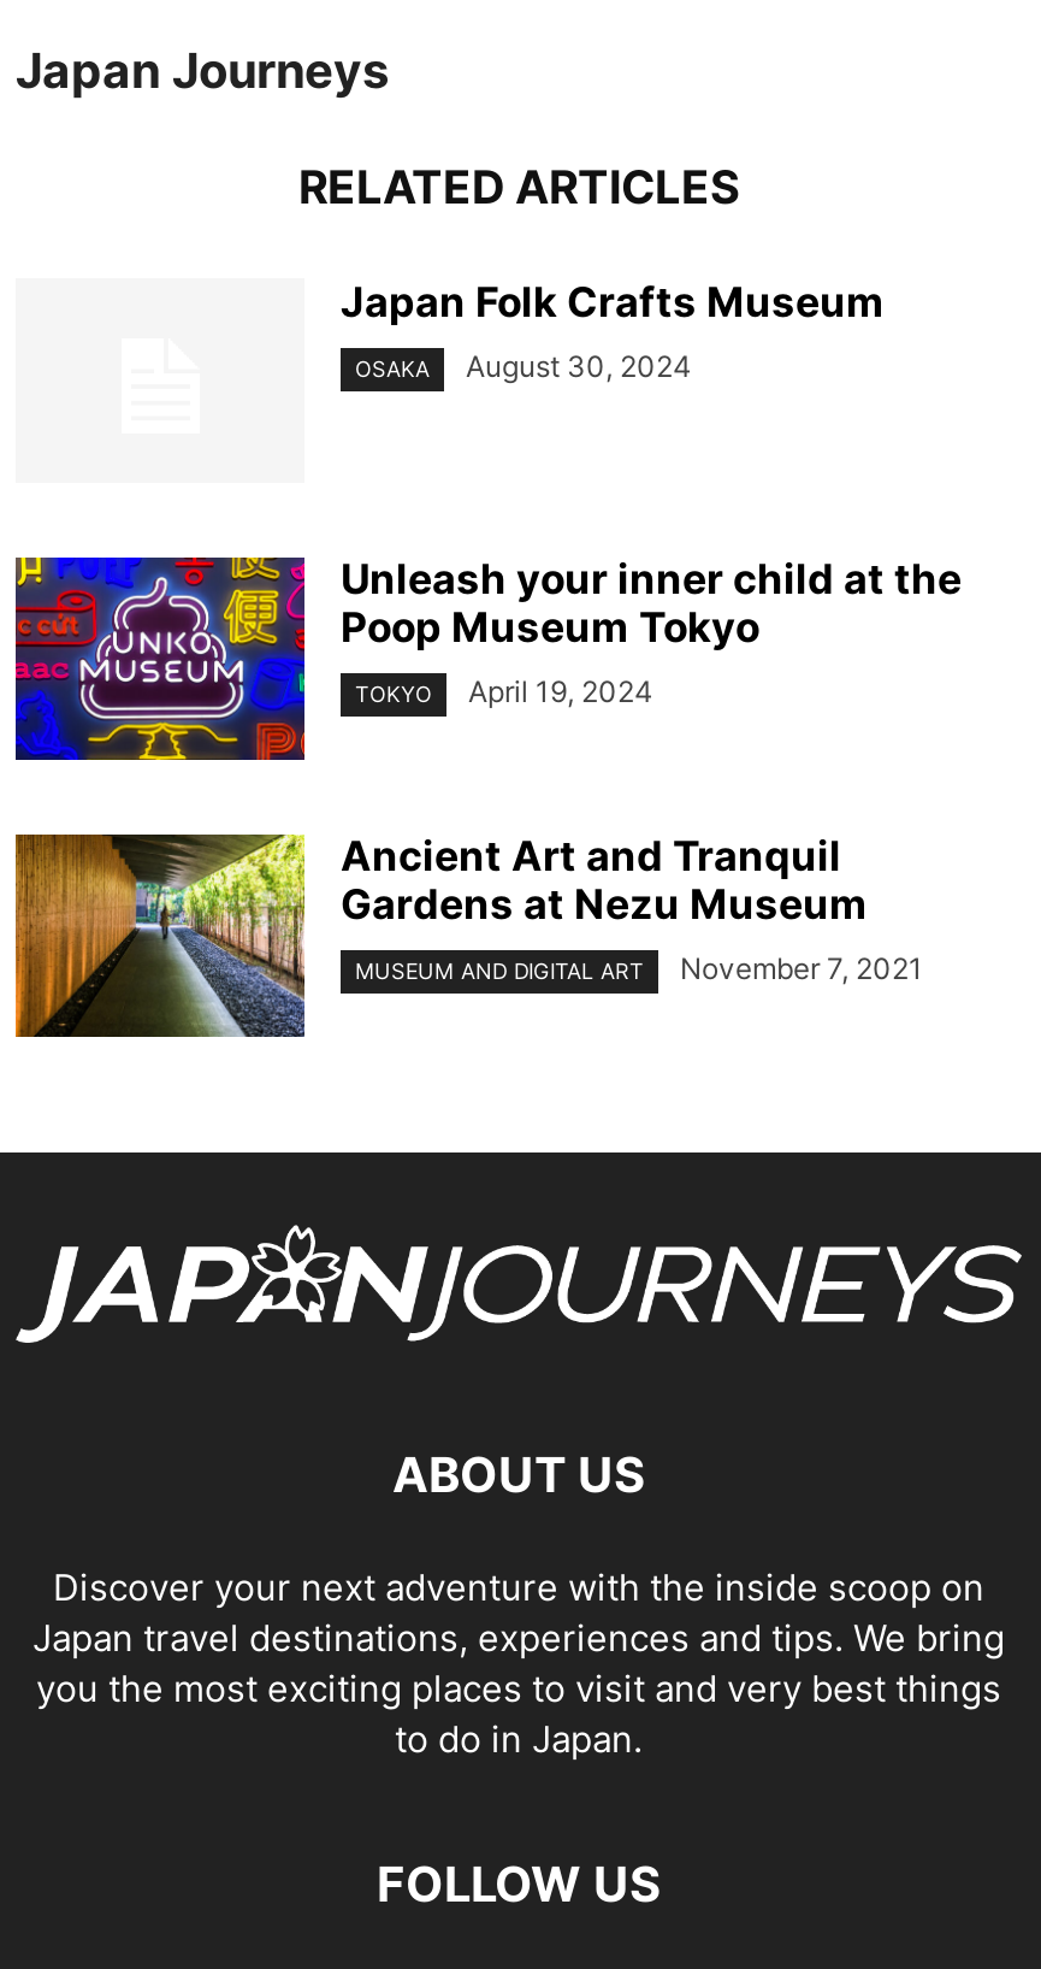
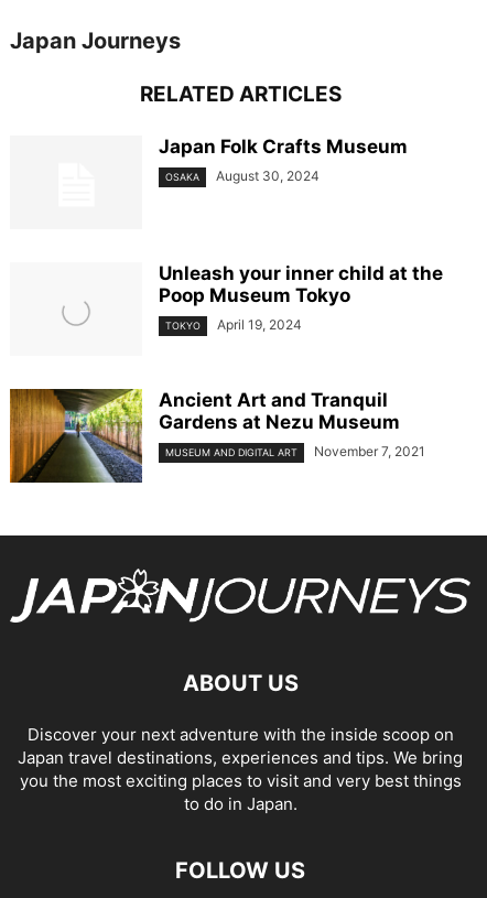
- [image]
